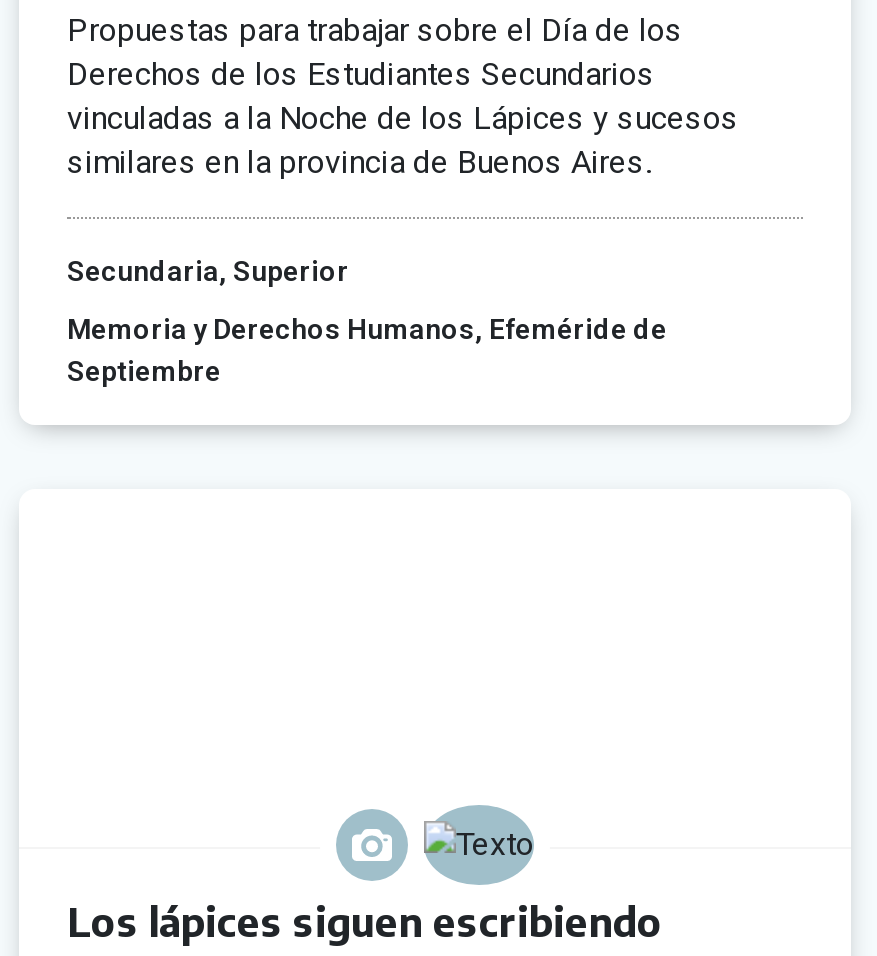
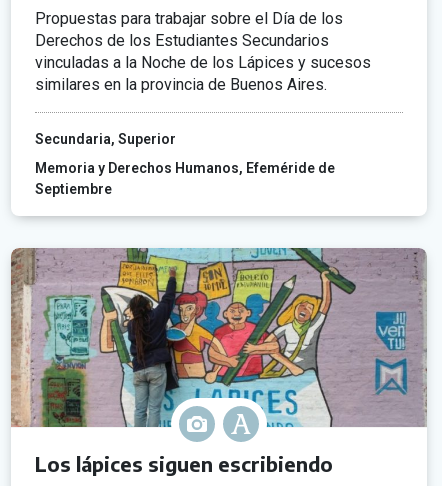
+ [image]
